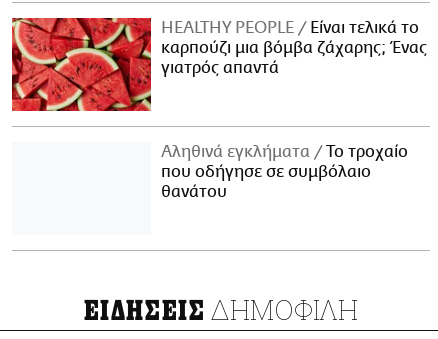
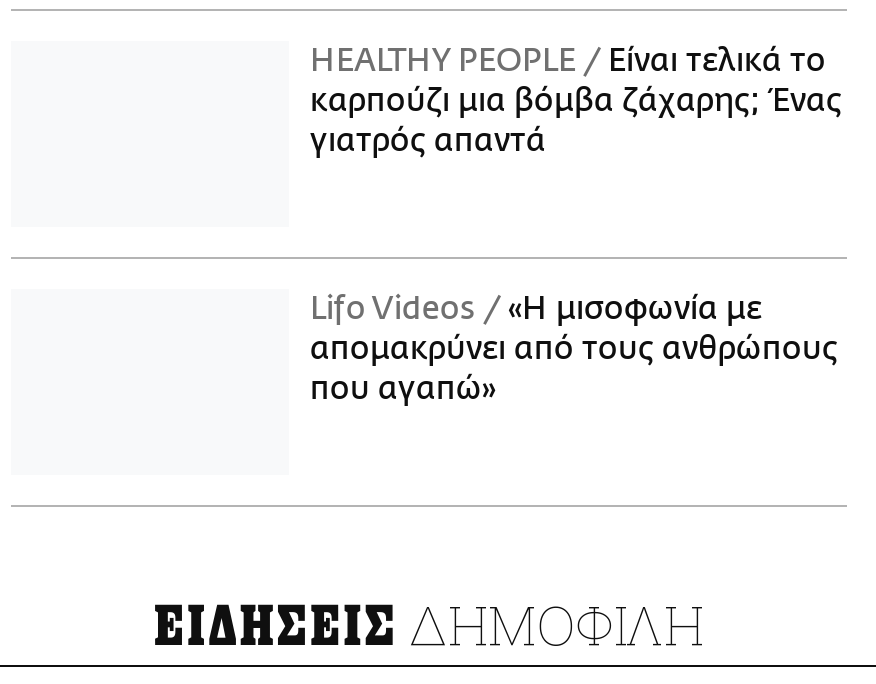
- [image]

- Αληθινά εγκλήματα Το τροχαίο
- που οδήγησε σε συμβόλαιο
- θανάτου
+ Lifo Videos «Η μισοφωνία με
+ απομακρύνει από τους ανθρώπους
+ που αγαπώ»
